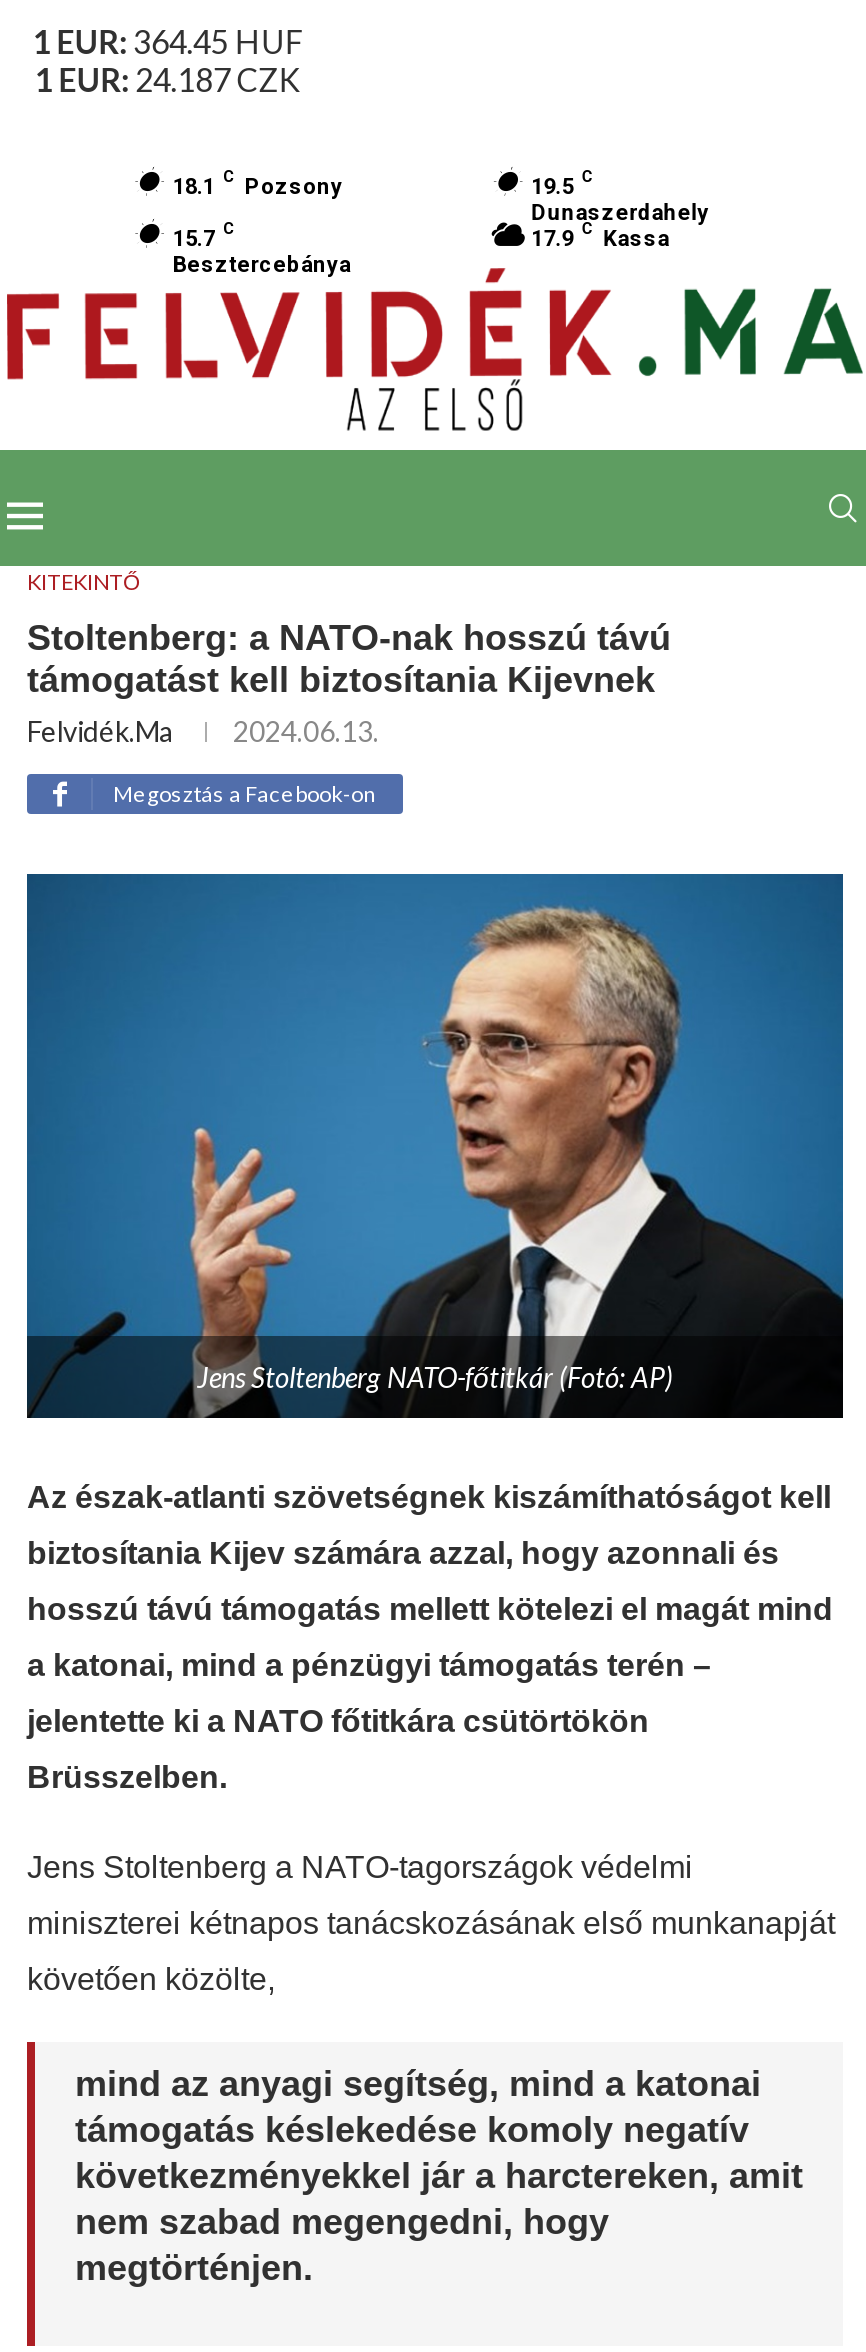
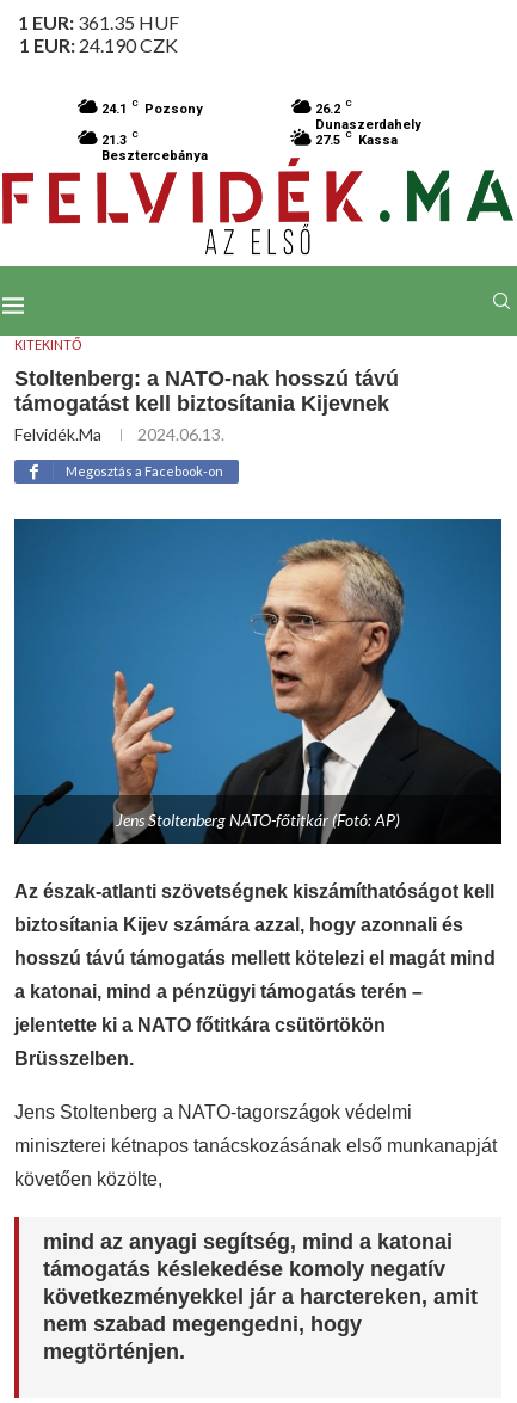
- 1 EUR: 364.45 HUF
+ 1 EUR: 361.35 HUF

- 1 EUR: 24.187 CZK
+ 1 EUR: 24.190 CZK

- 18.1 C Pozsony
+ 24.1 C Pozsony

- 19.5 C
+ 26.2 C

- 15.7 C
+ 21.3 C

- 17.9 C Kassa
+ 27.5 C Kassa
